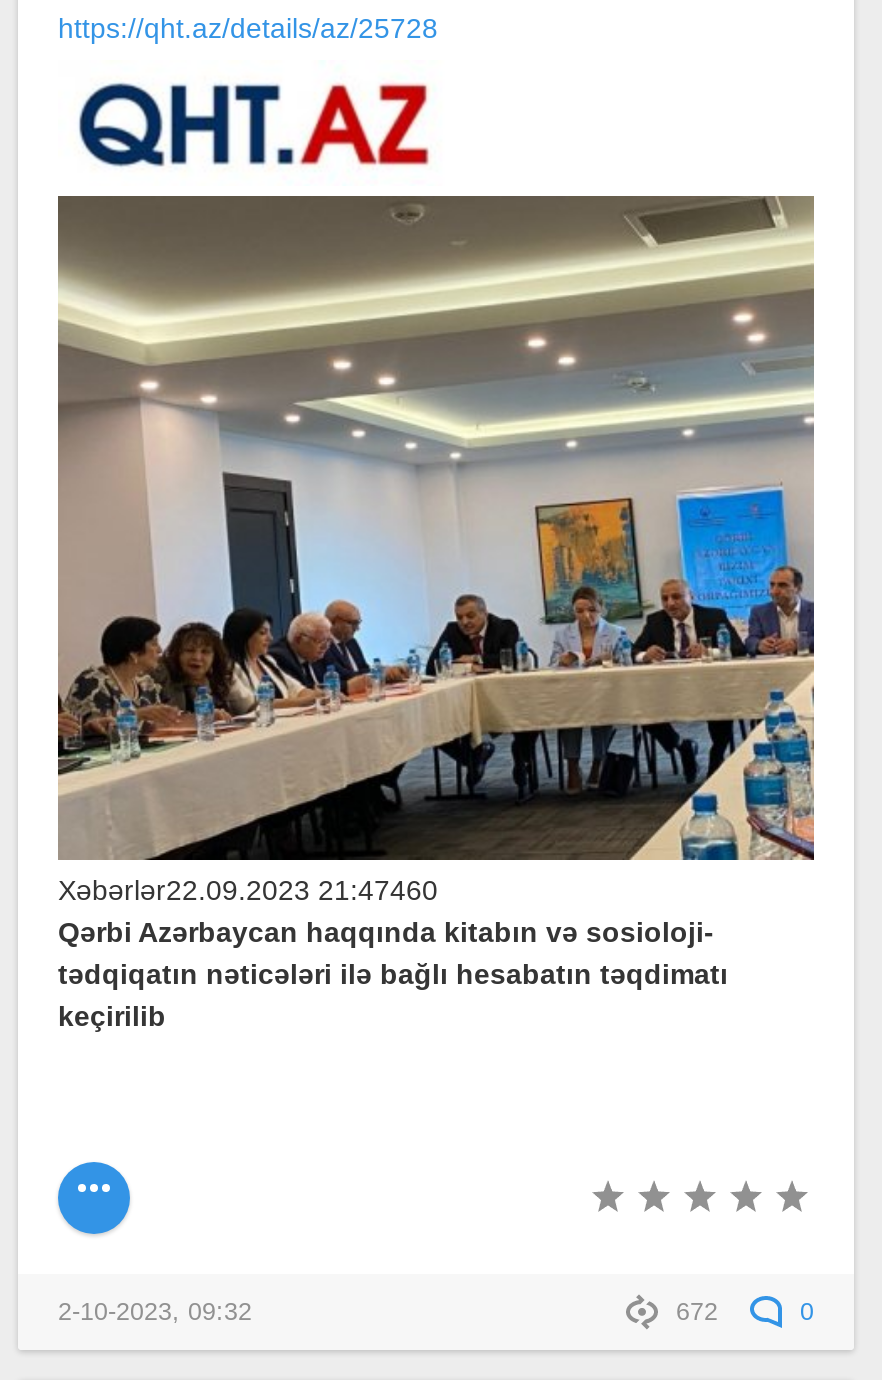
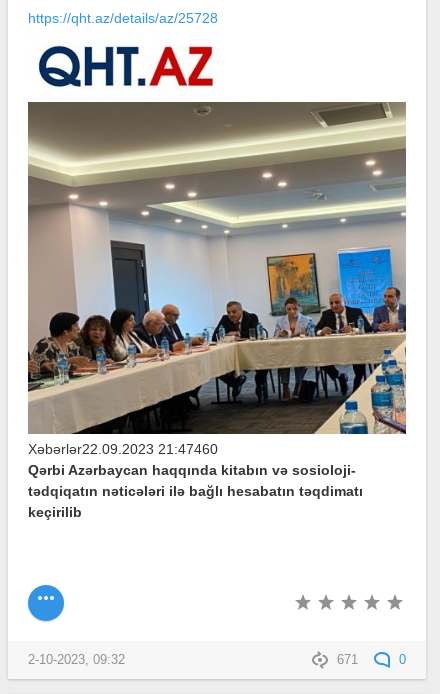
- 672
+ 671
